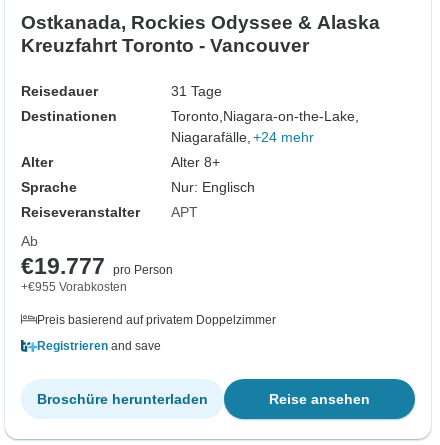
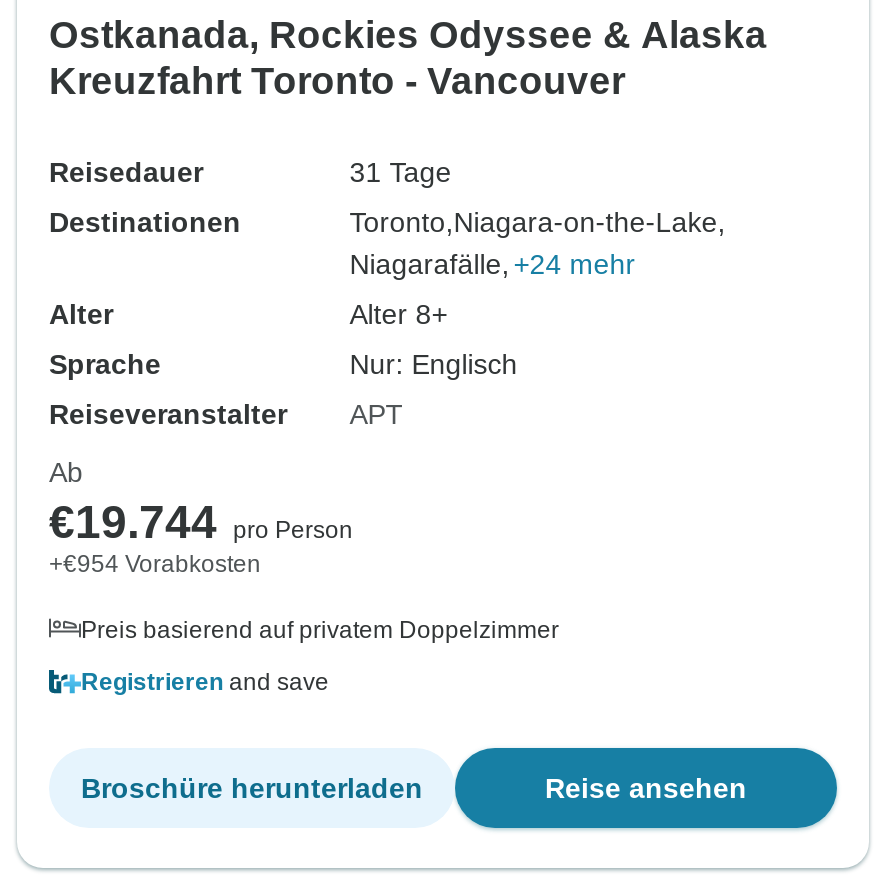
- €19.777 pro Person
+ €19.744 pro Person

- +€955 Vorabkosten
+ +€954 Vorabkosten
